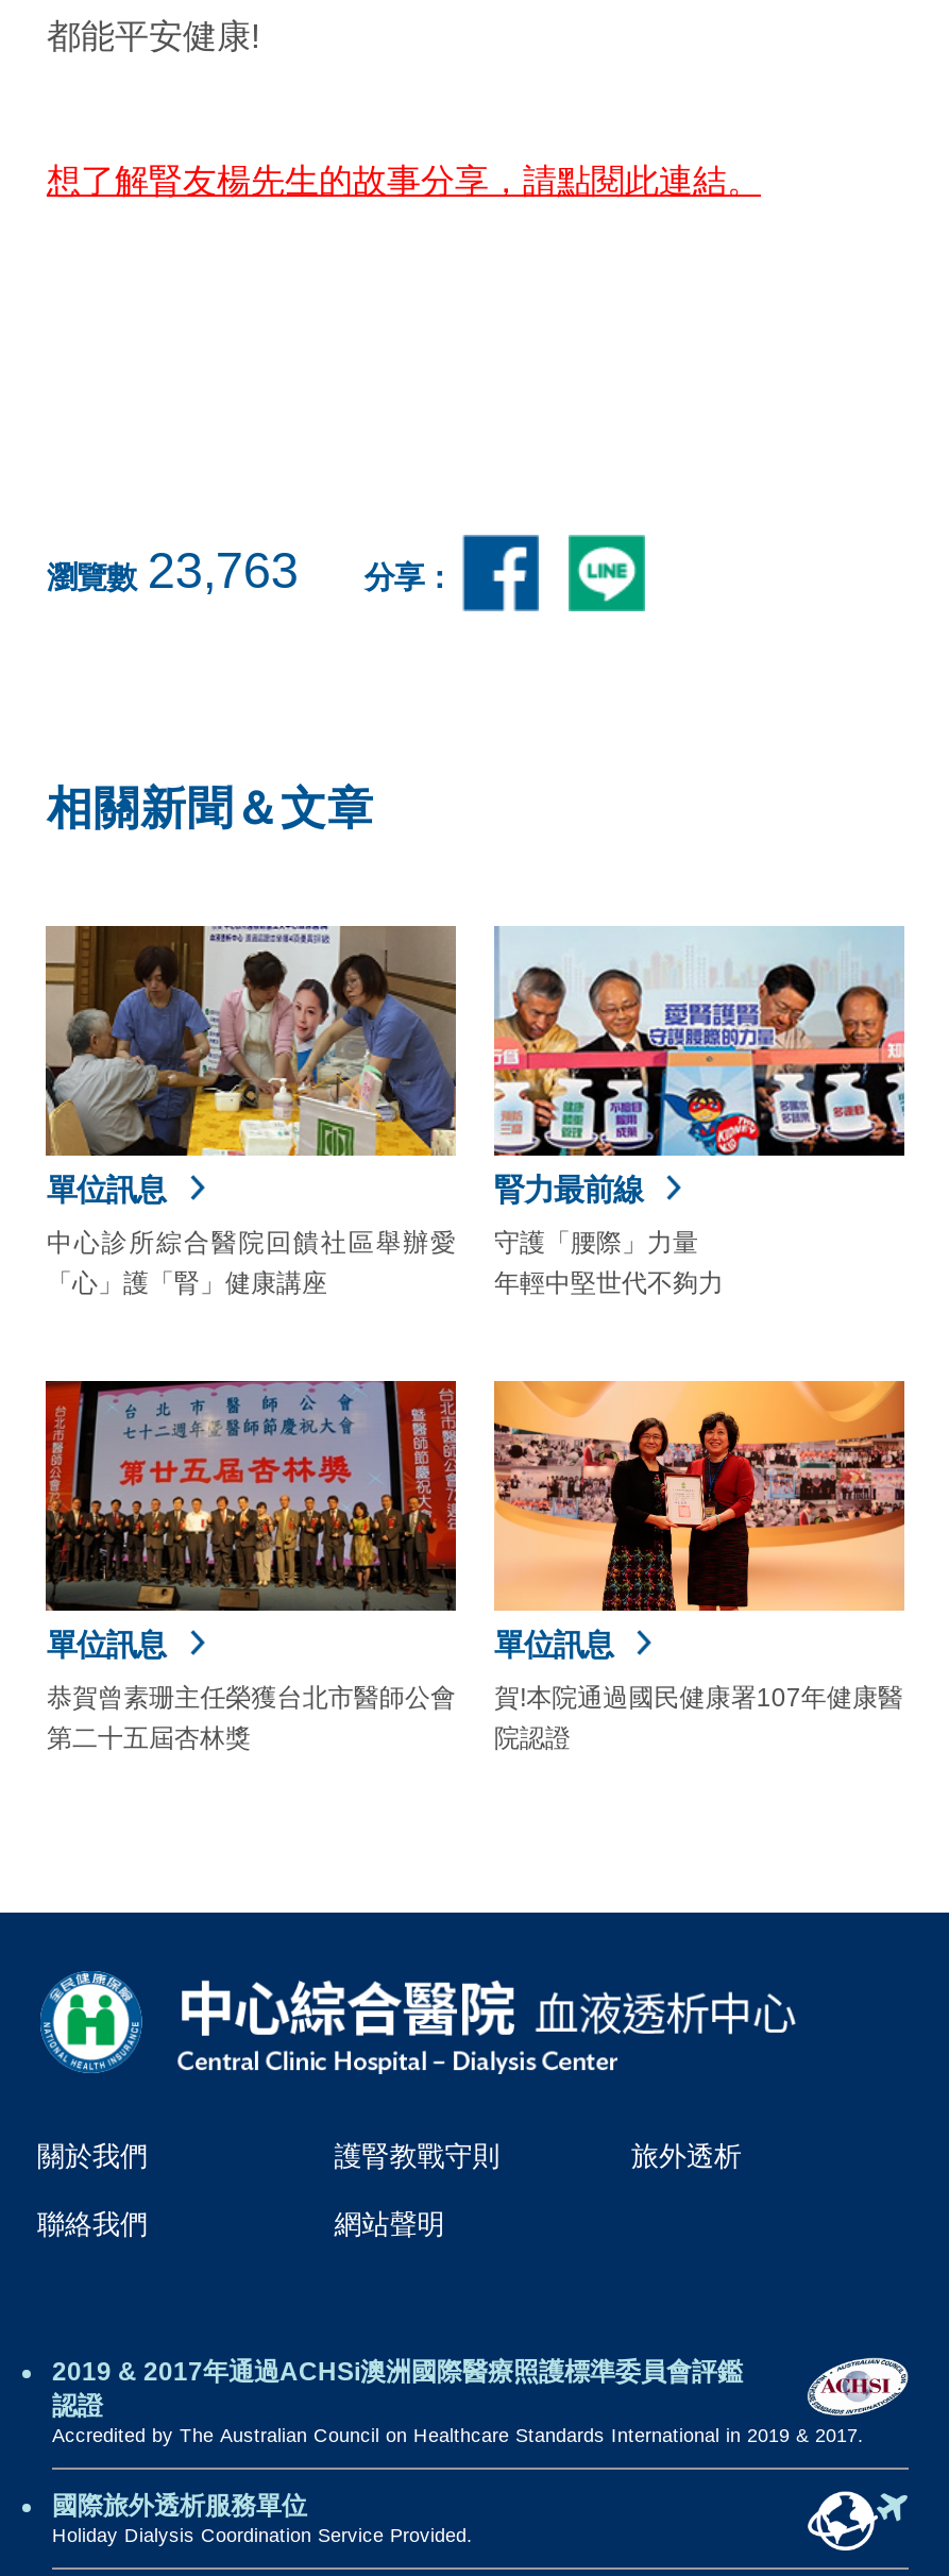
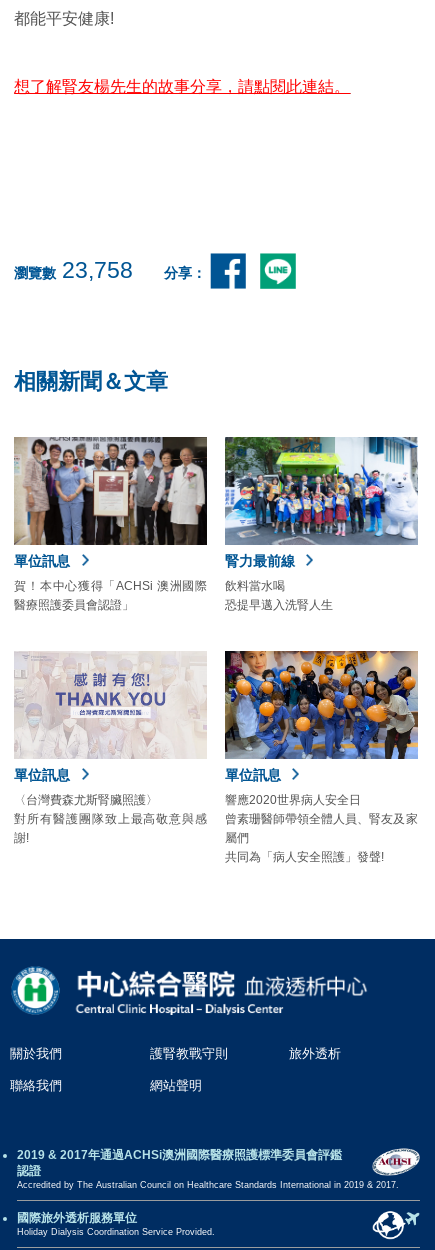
- 瀏覽數 23,763 分享：
+ 瀏覽數 23,758 分享：

- [image]
- 中心診所綜合醫院回饋社區舉辦愛
- 「心」護「腎」健康講座
+ [image]
+ 賀！本中心獲得「ACHSi 澳洲國際
+ 醫療照護委員會認證」

- [image]
- 守護「腰際」力量
- 年輕中堅世代不夠力
+ [image]
+ 飲料當水喝
+ 恐提早邁入洗腎人生

- [image]
- 恭賀曾素珊主任榮獲台北市醫師公會
- 第二十五屆杏林獎
+ [image]
+ 〈台灣費森尤斯腎臟照護〉
+ 對所有醫護團隊致上最高敬意與感
+ 謝!

- [image]
- 賀!本院通過國民健康署107年健康醫
- 院認證
+ [image]
+ 響應2020世界病人安全日
+ 曾素珊醫師帶領全體人員、腎友及家
+ 屬們
+ 共同為「病人安全照護」發聲!
